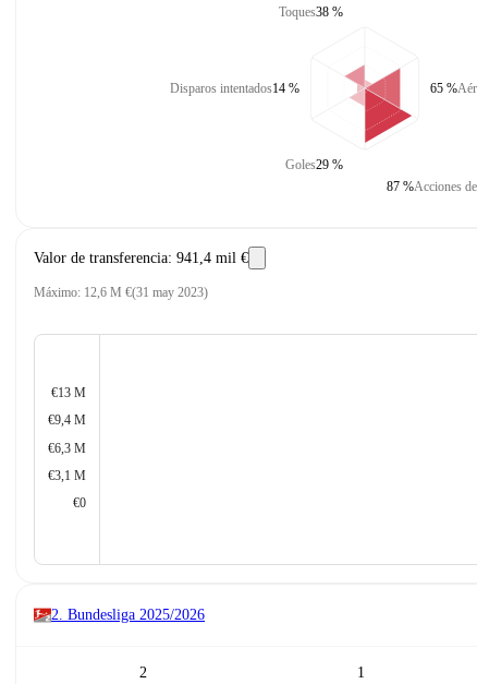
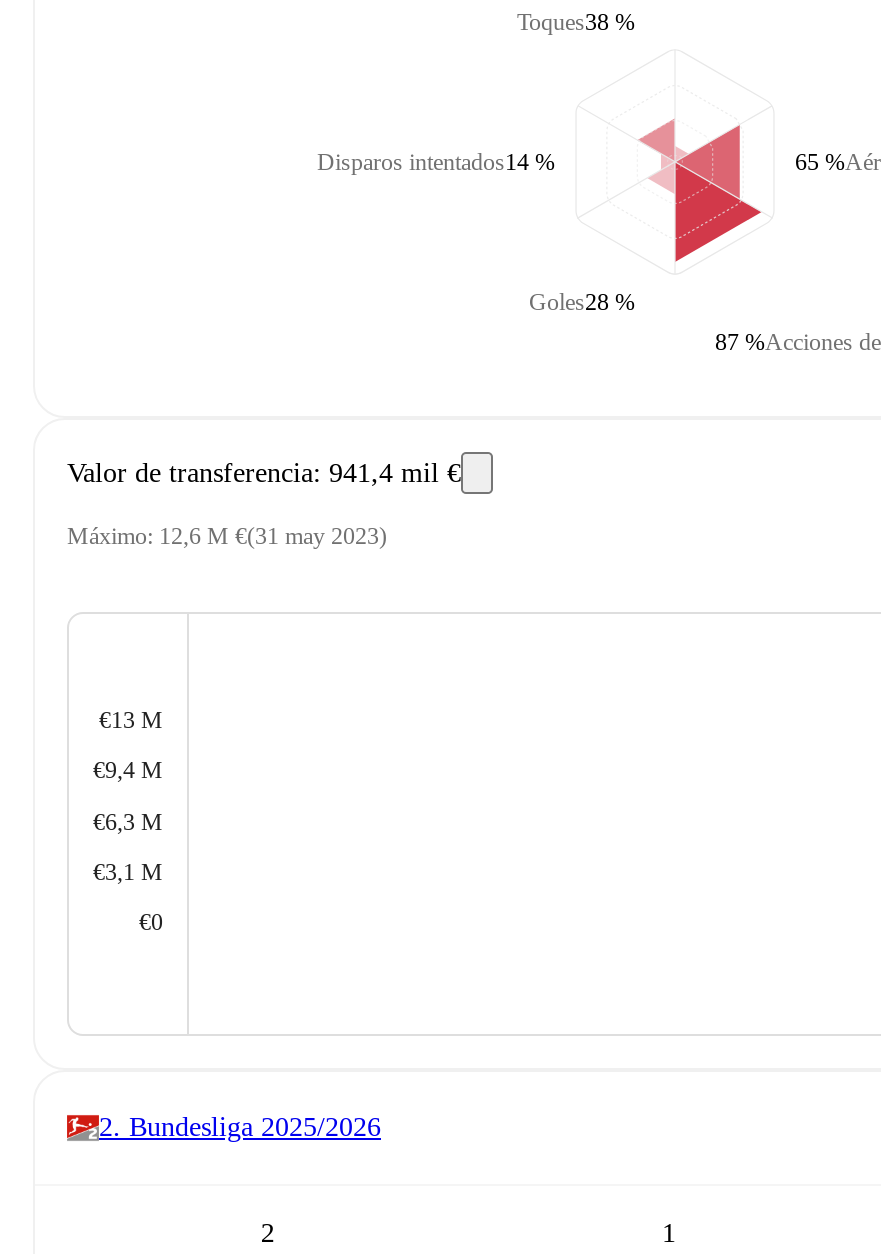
- Goles29 %
+ Goles28 %
